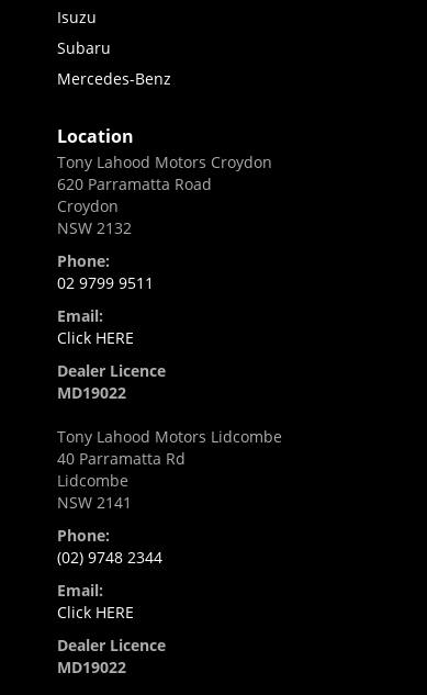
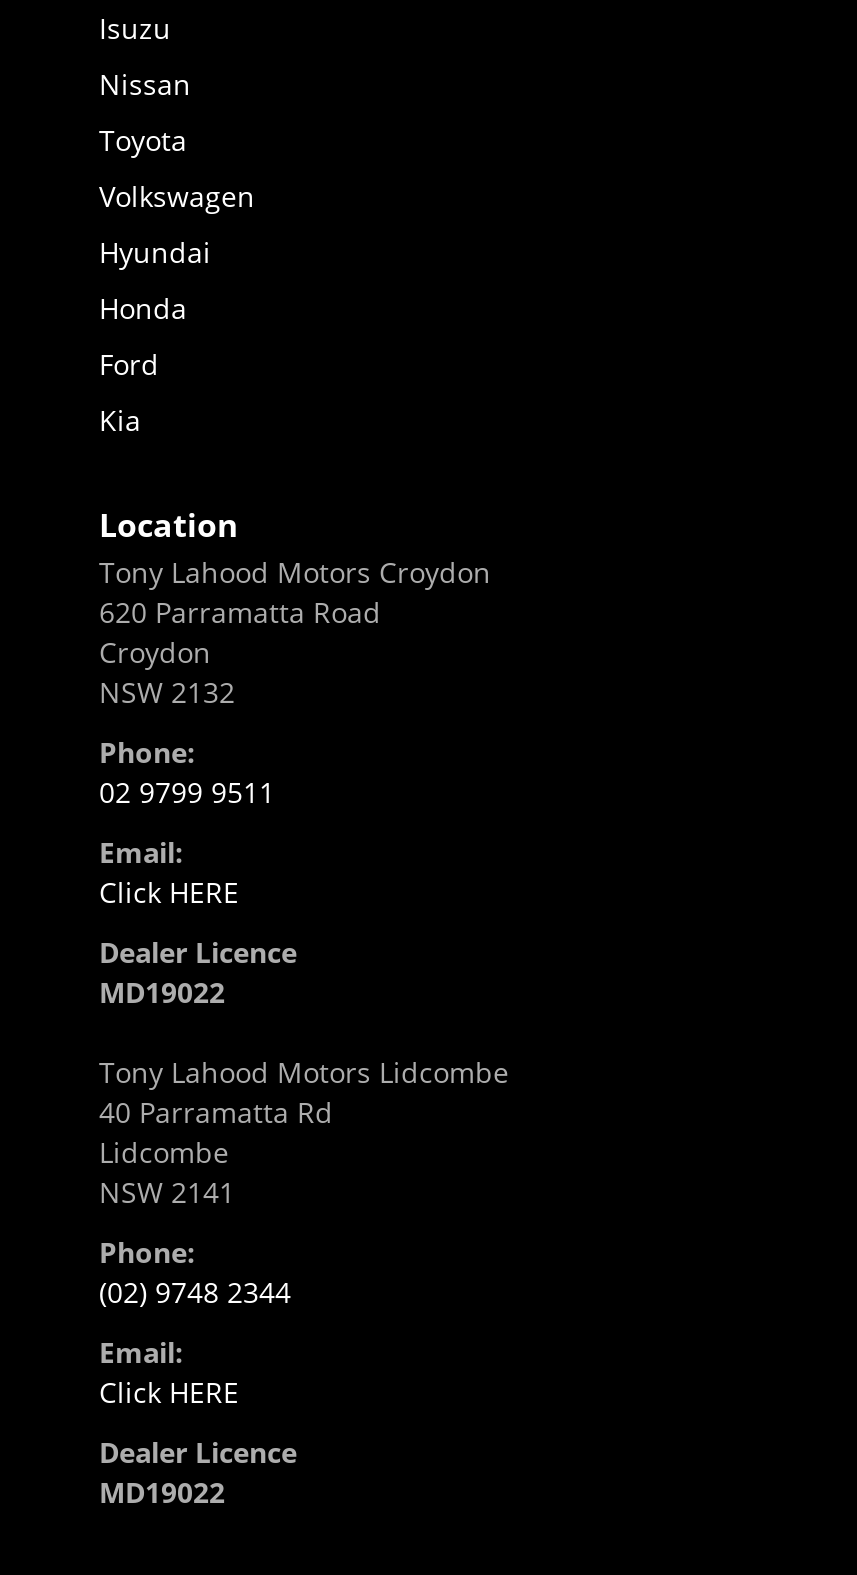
- Subaru
- Mercedes-Benz
+ Nissan
+ Toyota
+ Volkswagen
+ Hyundai
+ Honda
+ Ford
+ Kia
